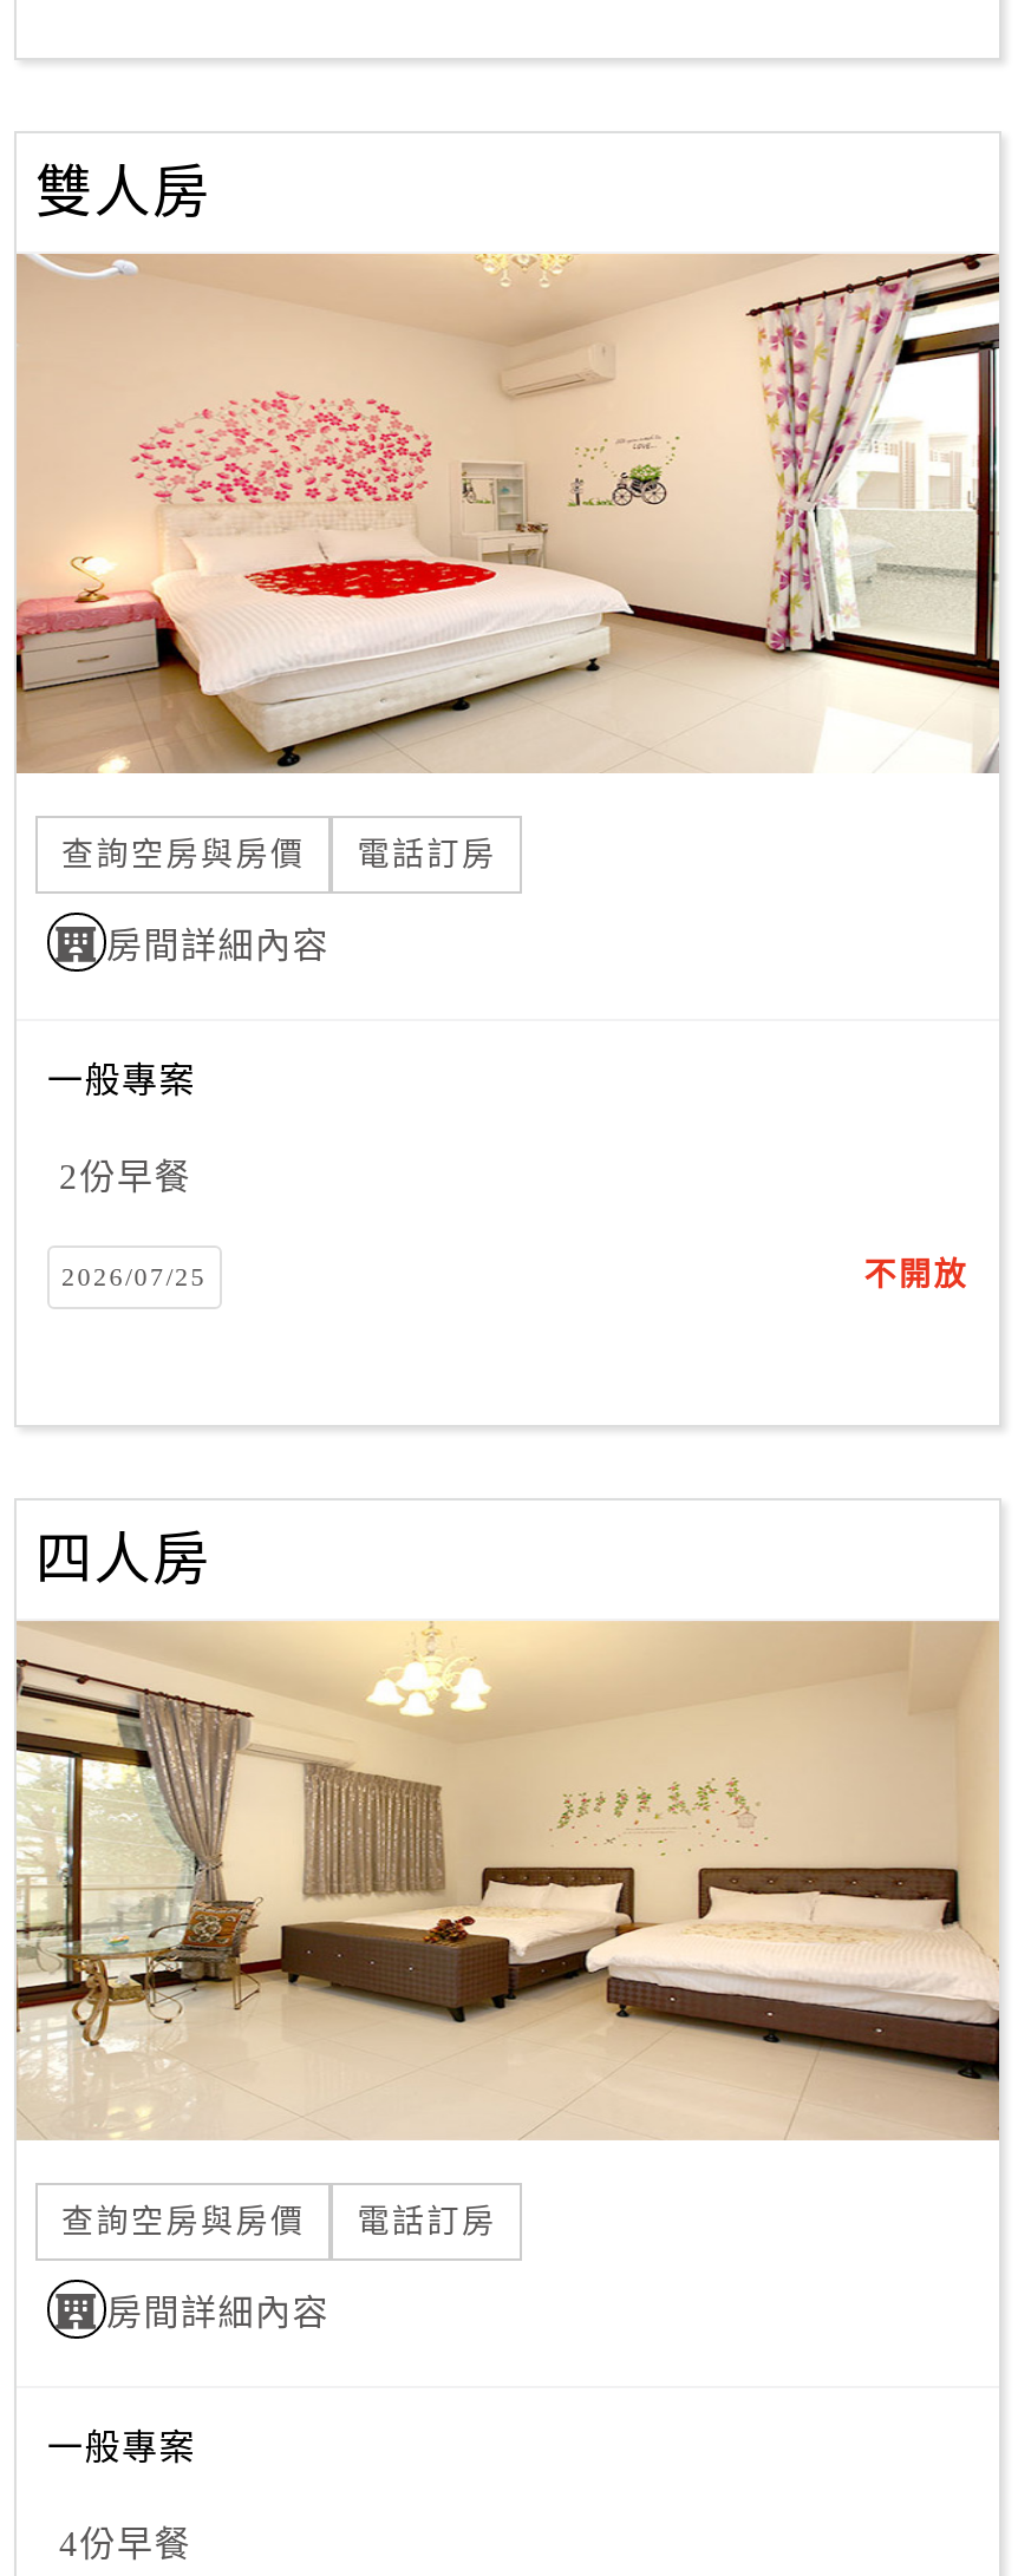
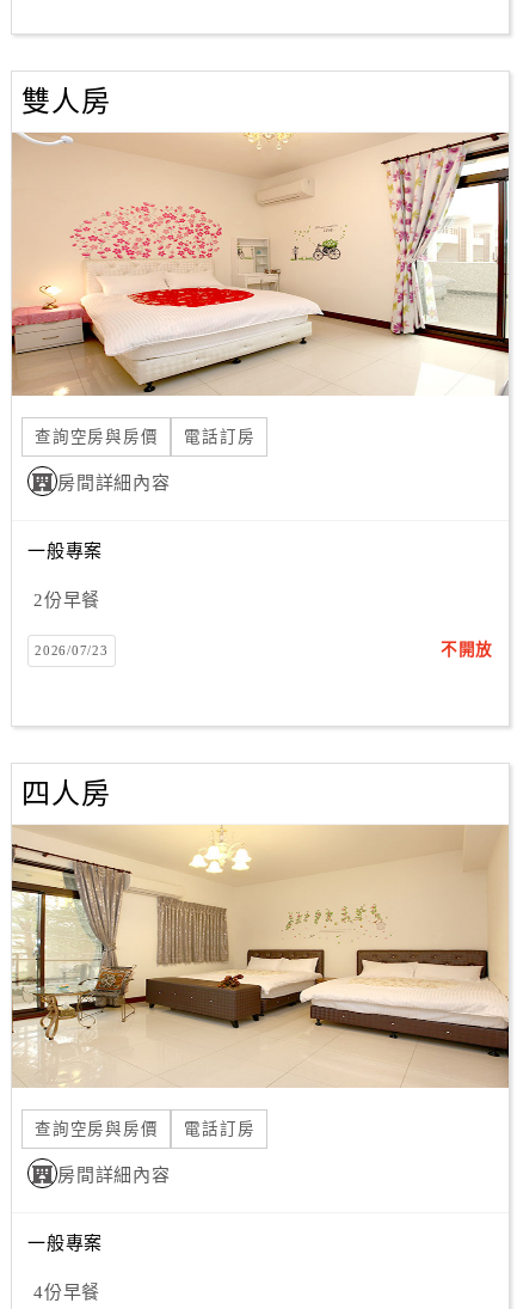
- 2026/07/25
+ 2026/07/23
